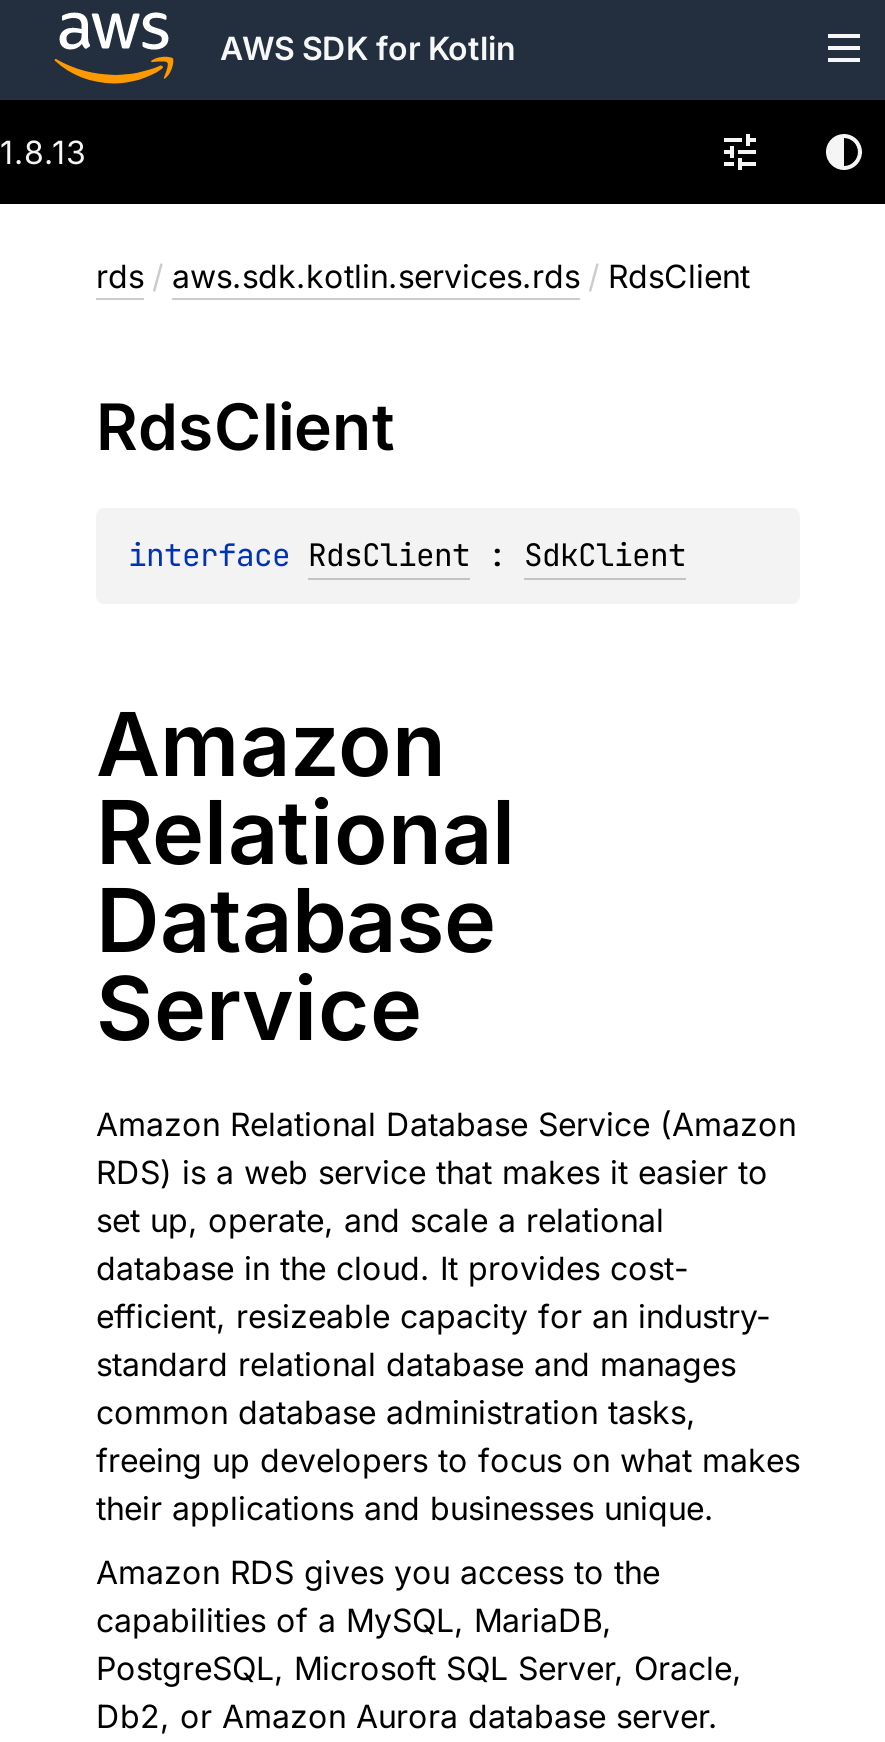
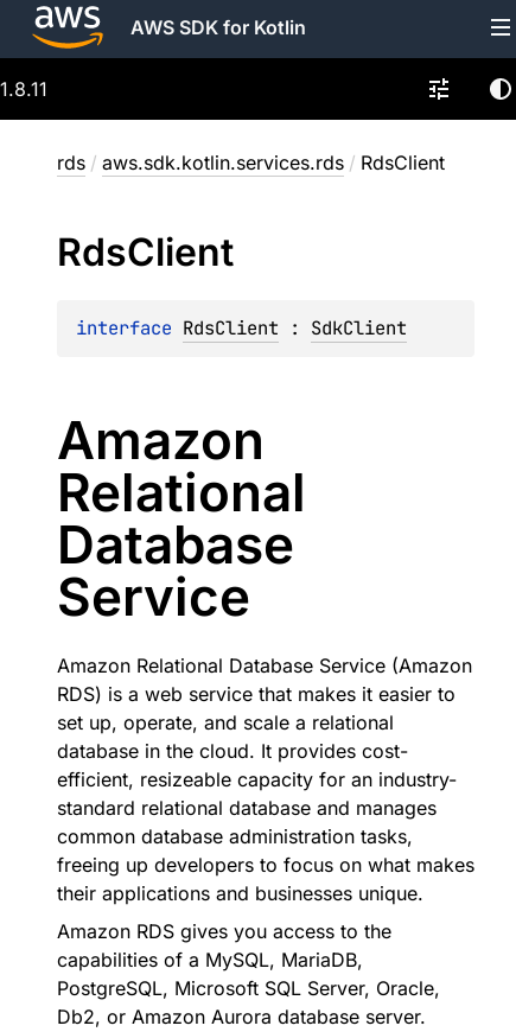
- 1.8.13
+ 1.8.11
